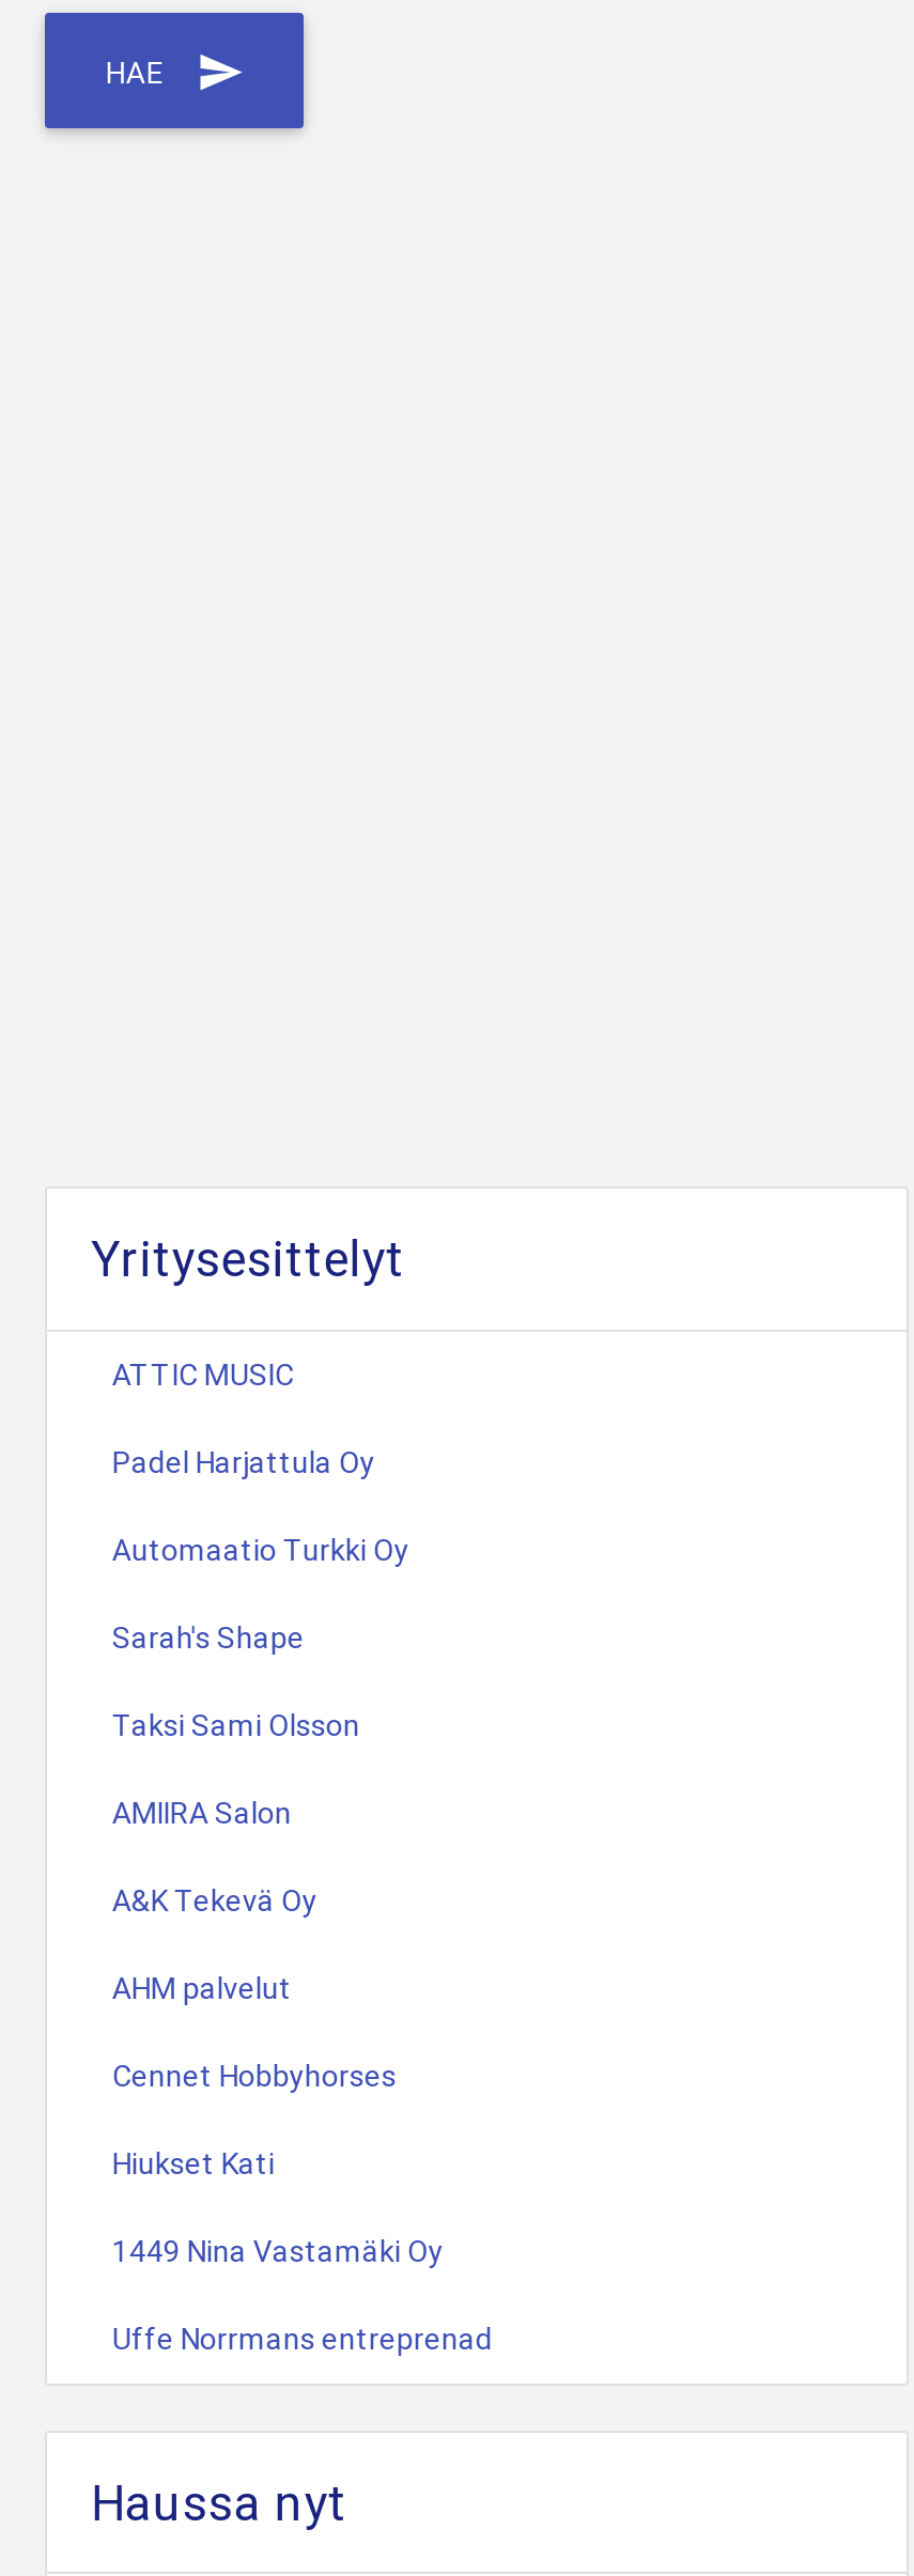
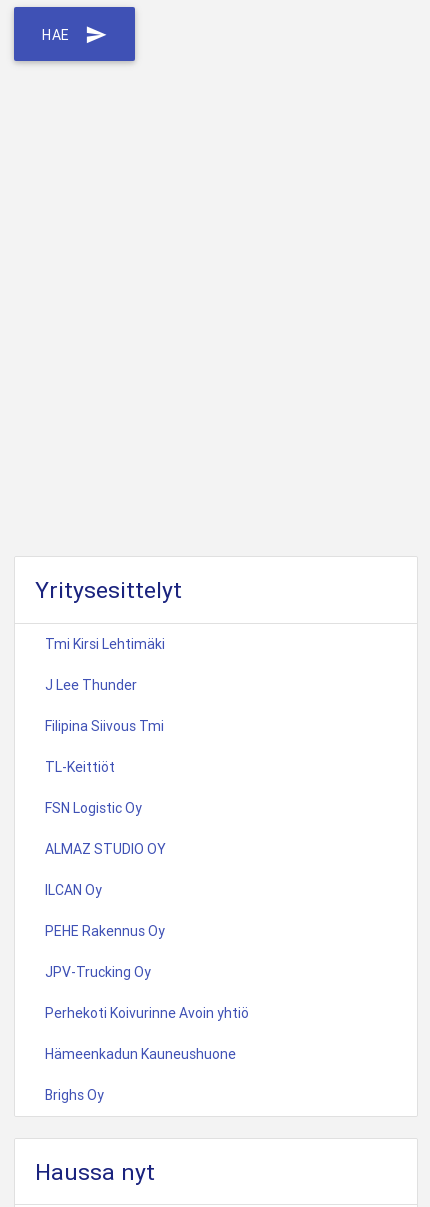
- ATTIC MUSIC
+ Tmi Kirsi Lehtimäki

- Padel Harjattula Oy
+ J Lee Thunder

- Automaatio Turkki Oy
+ Filipina Siivous Tmi

- Sarah's Shape
+ TL-Keittiöt

- Taksi Sami Olsson
+ FSN Logistic Oy

- AMIIRA Salon
+ ALMAZ STUDIO OY

- A&K Tekevä Oy
+ ILCAN Oy

- AHM palvelut
+ PEHE Rakennus Oy

- Cennet Hobbyhorses
+ JPV-Trucking Oy

- Hiukset Kati
+ Perhekoti Koivurinne Avoin yhtiö

- 1449 Nina Vastamäki Oy
+ Hämeenkadun Kauneushuone

- Uffe Norrmans entreprenad
+ Brighs Oy
